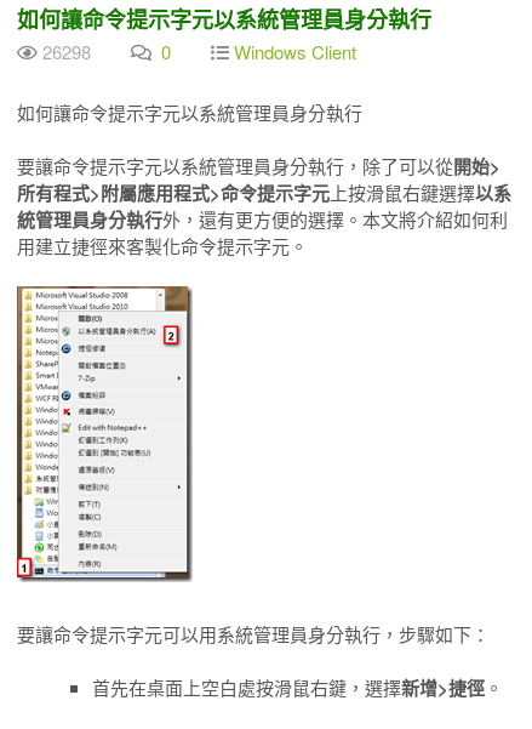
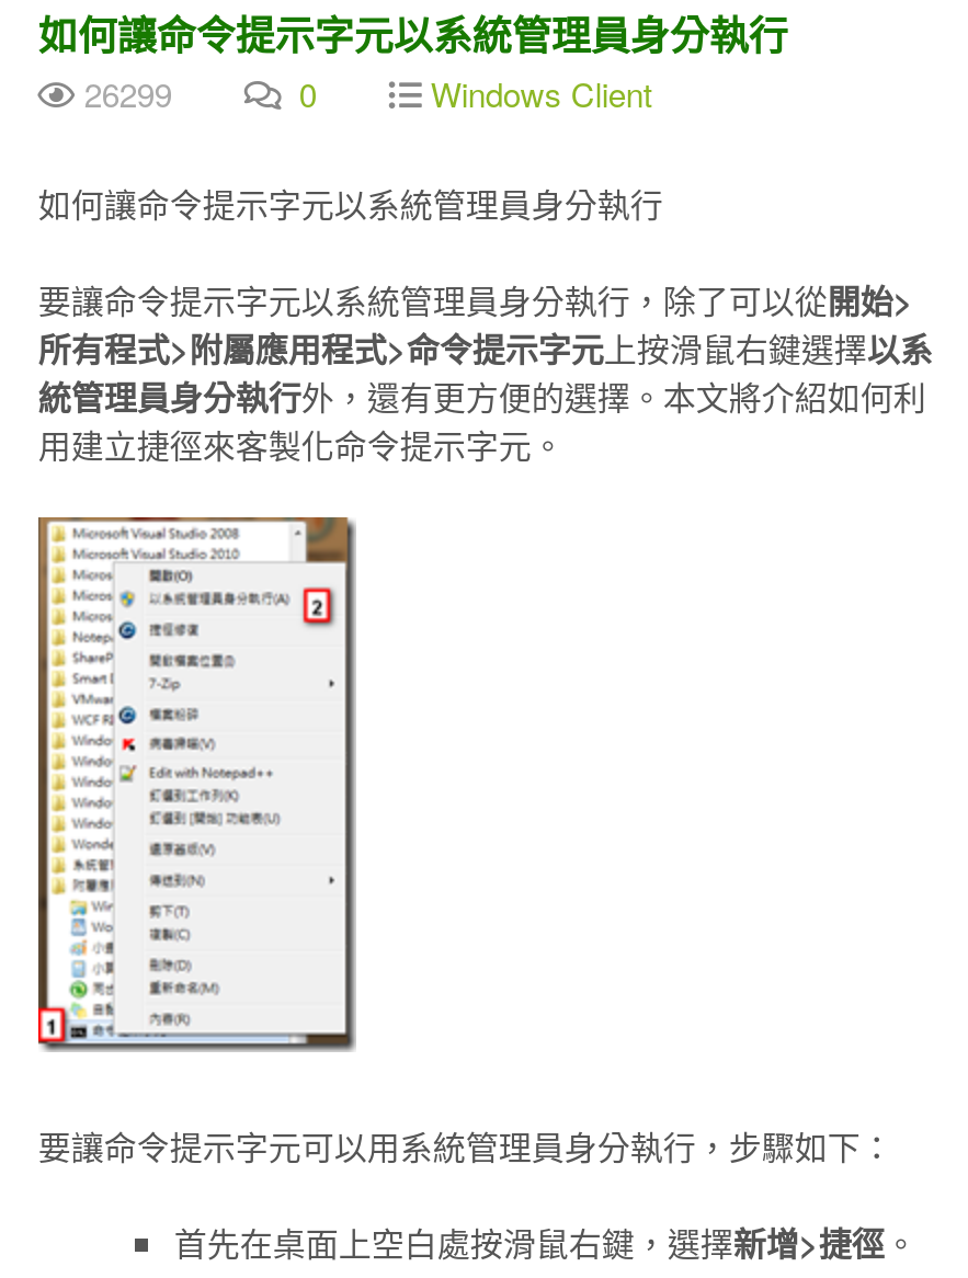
- 26298
+ 26299
